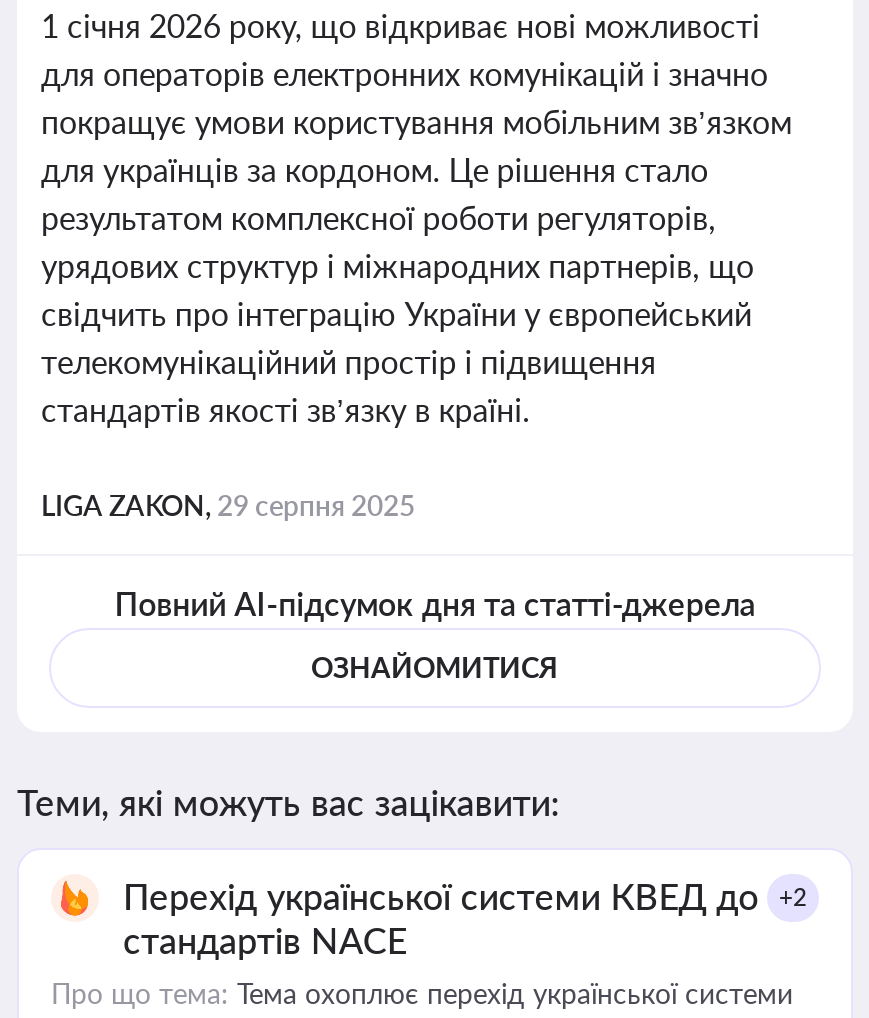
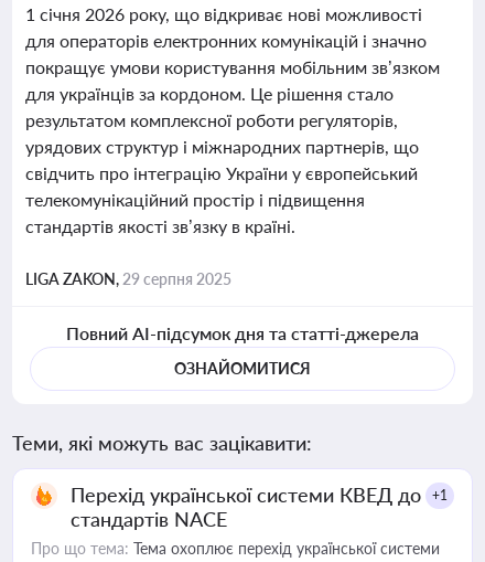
- Перехід української системи КВЕД до +2
+ Перехід української системи КВЕД до +1
